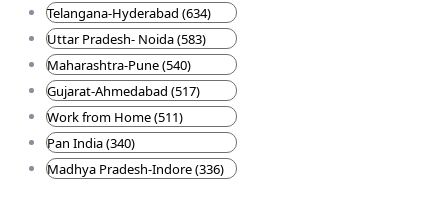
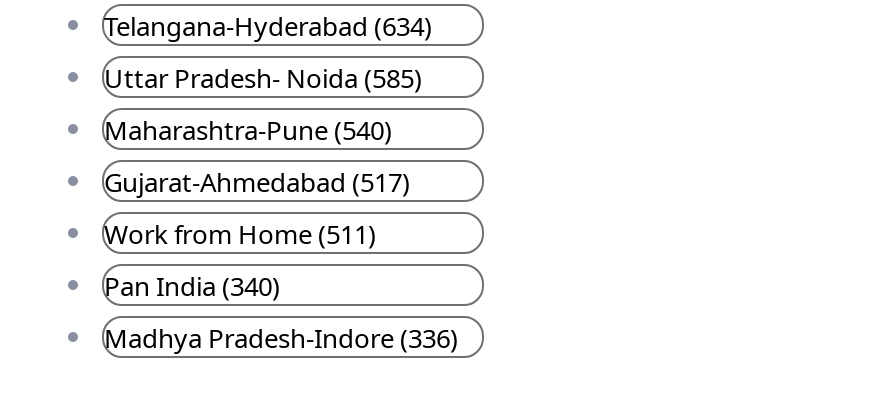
- Uttar Pradesh- Noida (583)
+ Uttar Pradesh- Noida (585)
